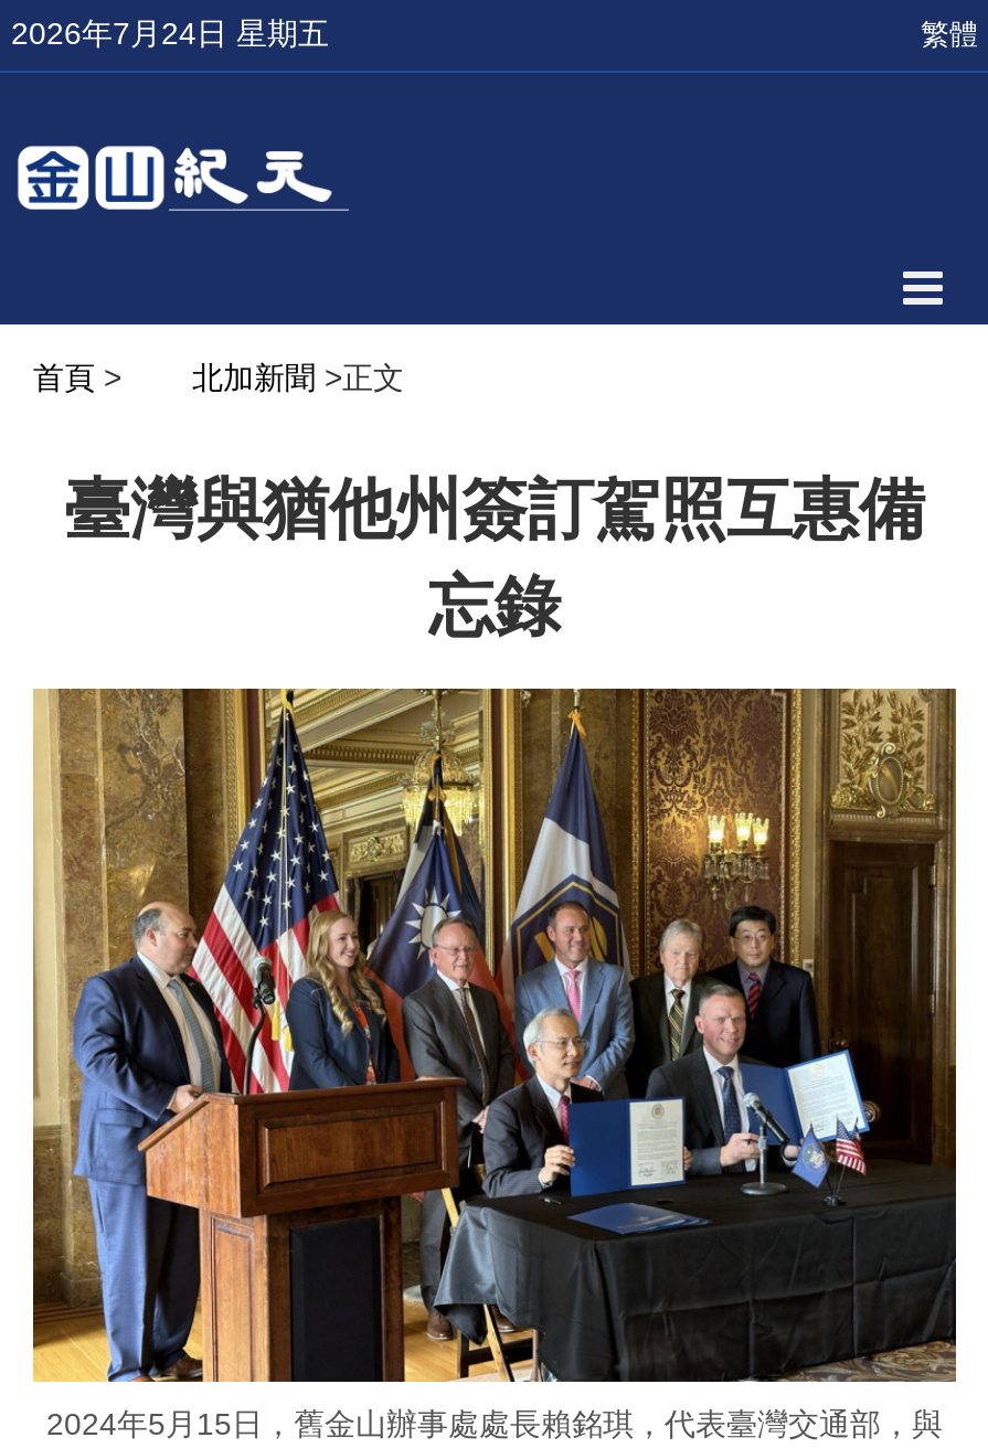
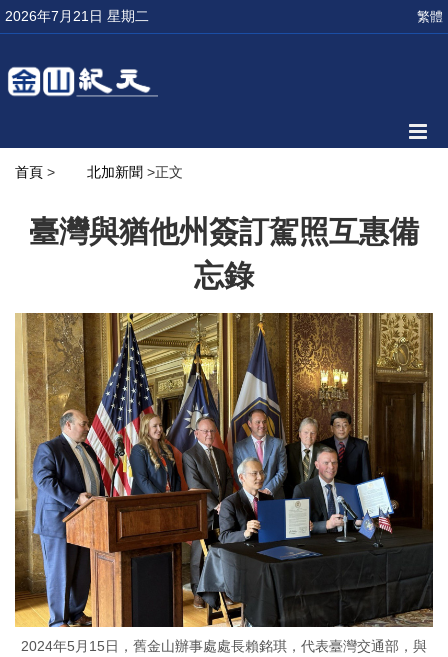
- 2026年7月24日 星期五
+ 2026年7月21日 星期二
